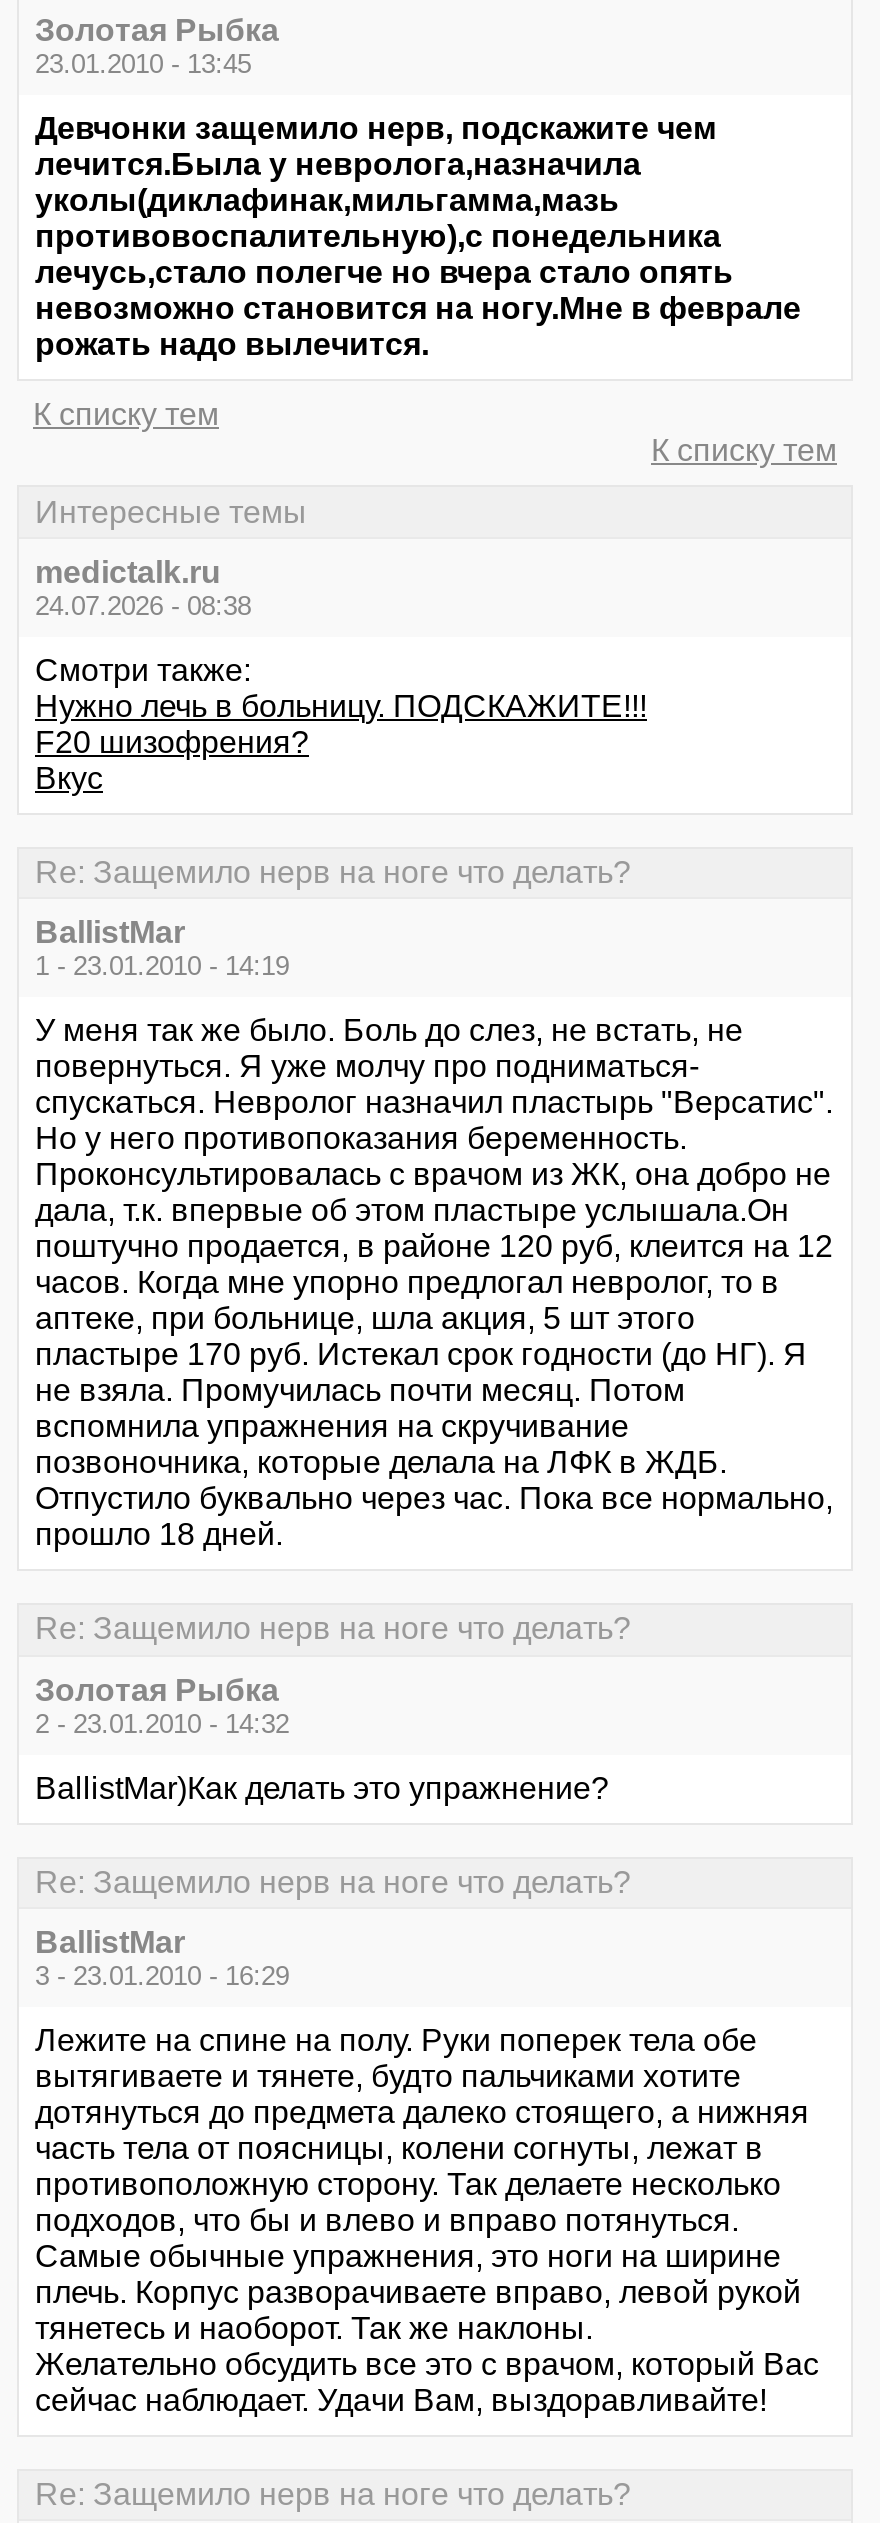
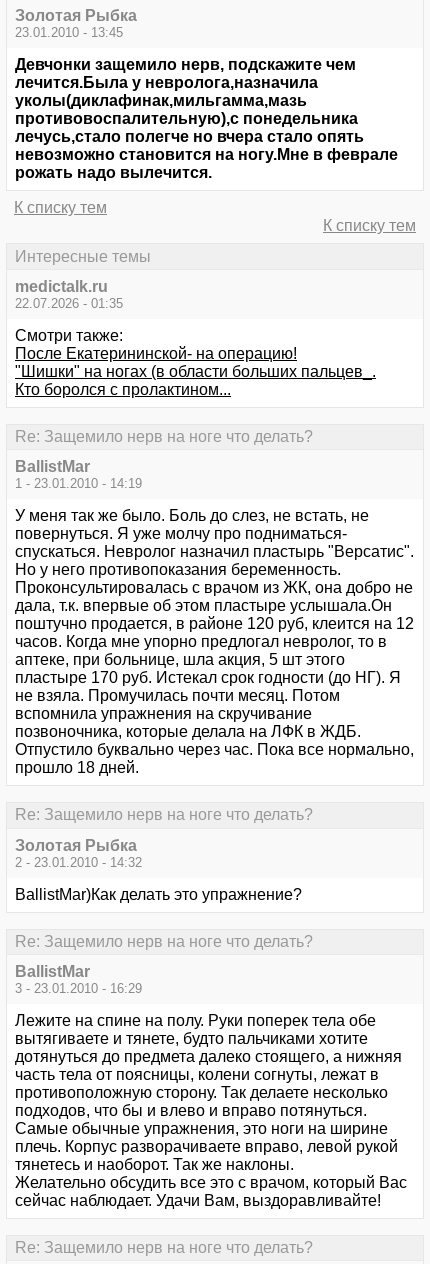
- 24.07.2026 - 08:38
+ 22.07.2026 - 01:35

- Нужно лечь в больницу. ПОДСКАЖИТЕ!!!
- F20 шизофрения?
- Вкус
+ После Екатерининской- на операцию!
+ "Шишки" на ногах (в области больших пальцев_.
+ Кто боролся с пролактином...
